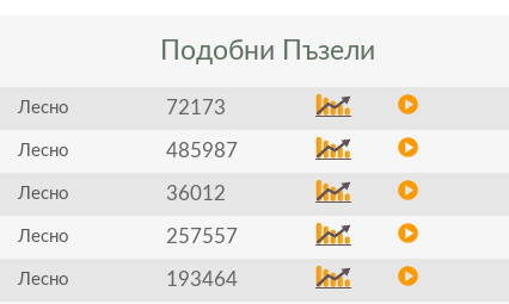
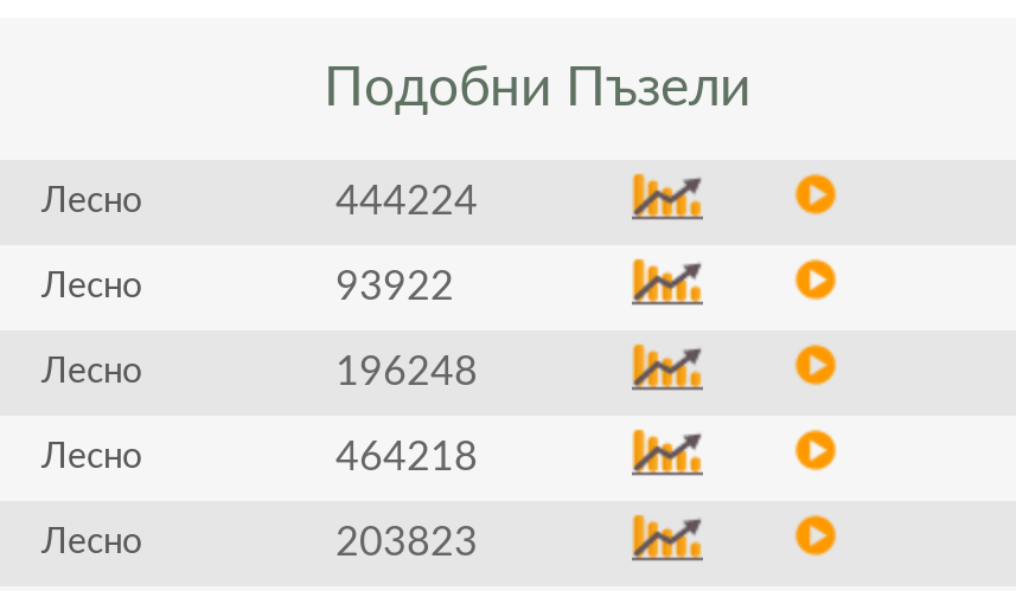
- 72173
+ 444224

- 485987
+ 93922

- 36012
+ 196248

- 257557
+ 464218

- 193464
+ 203823
